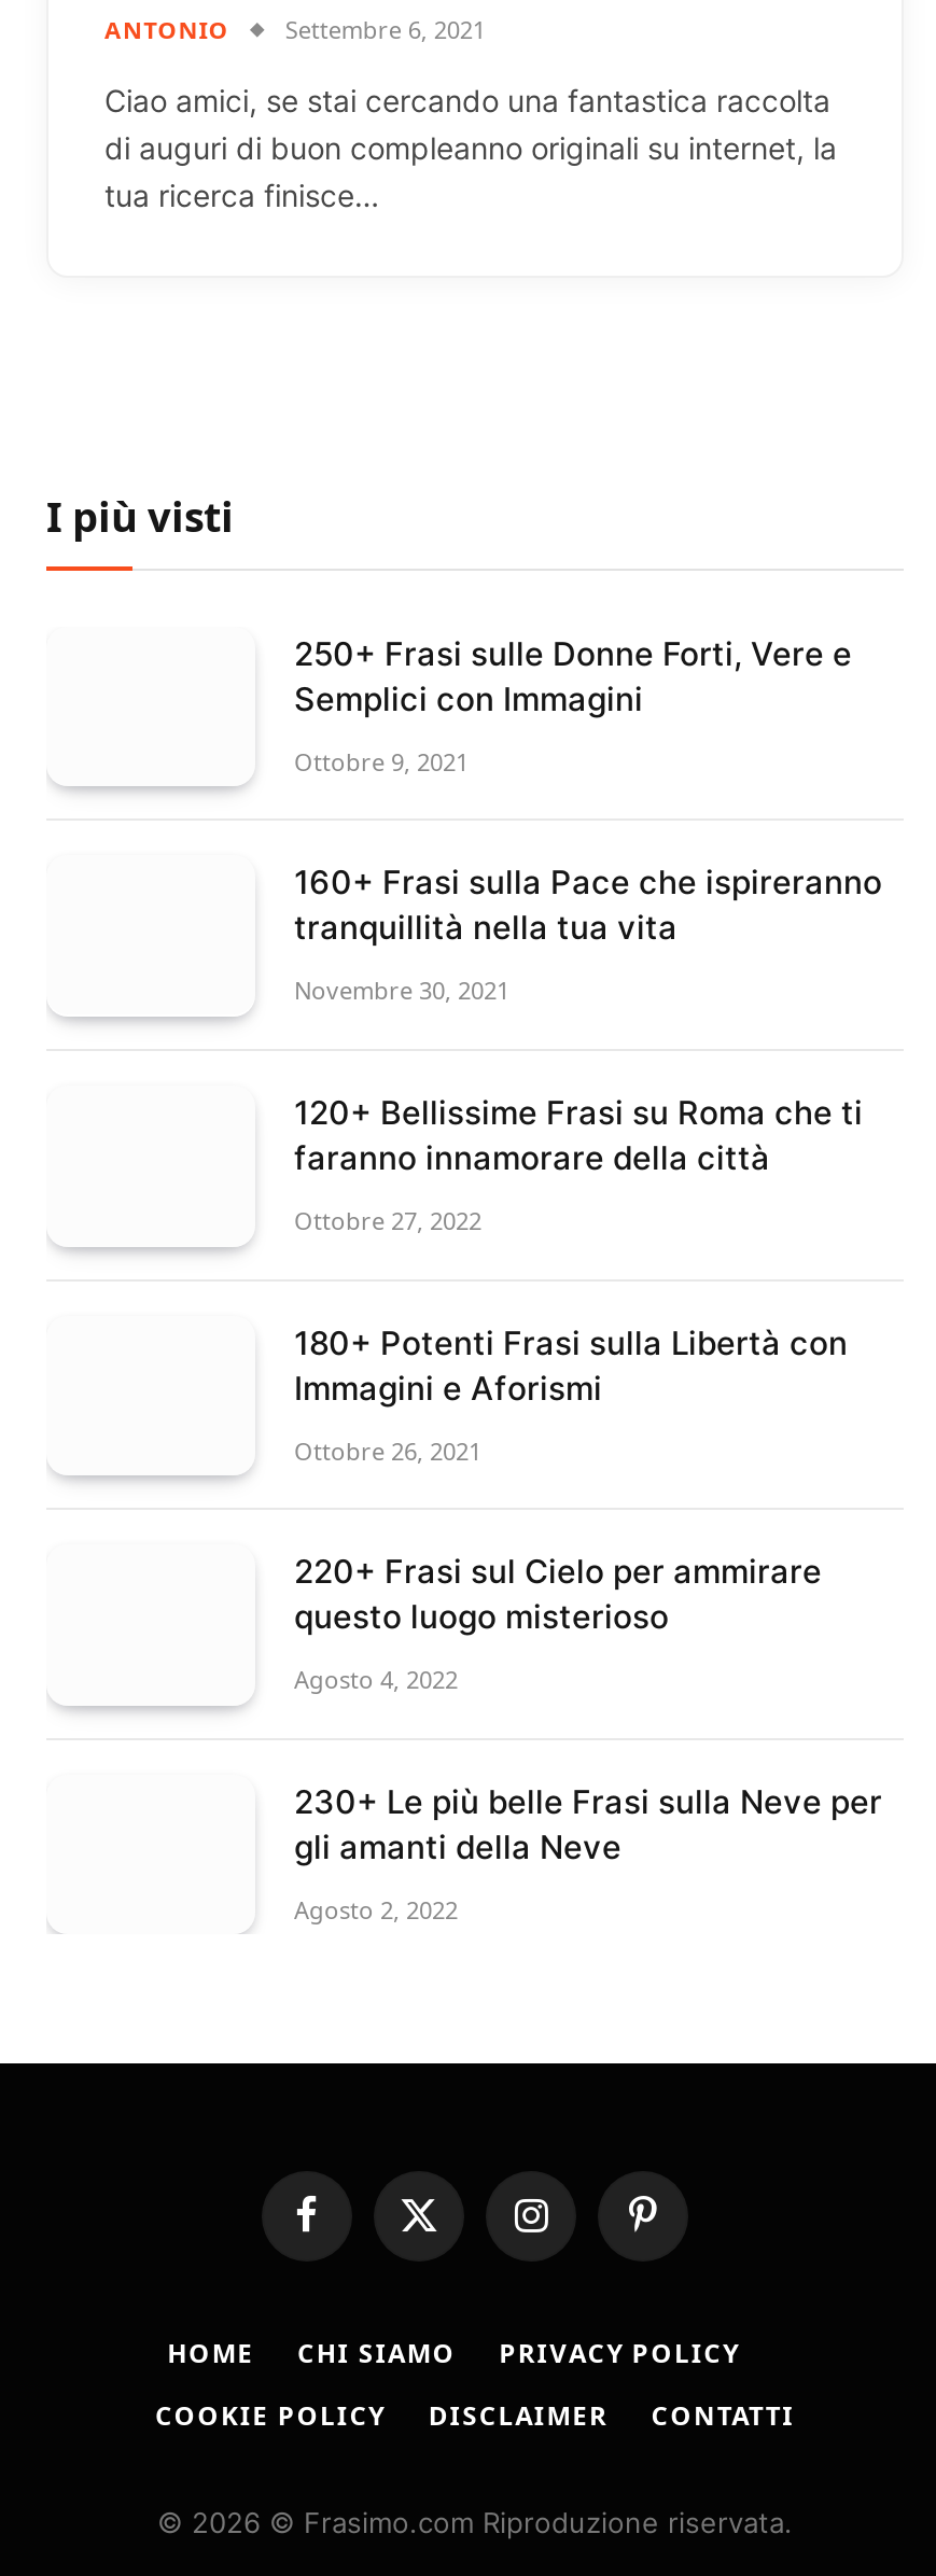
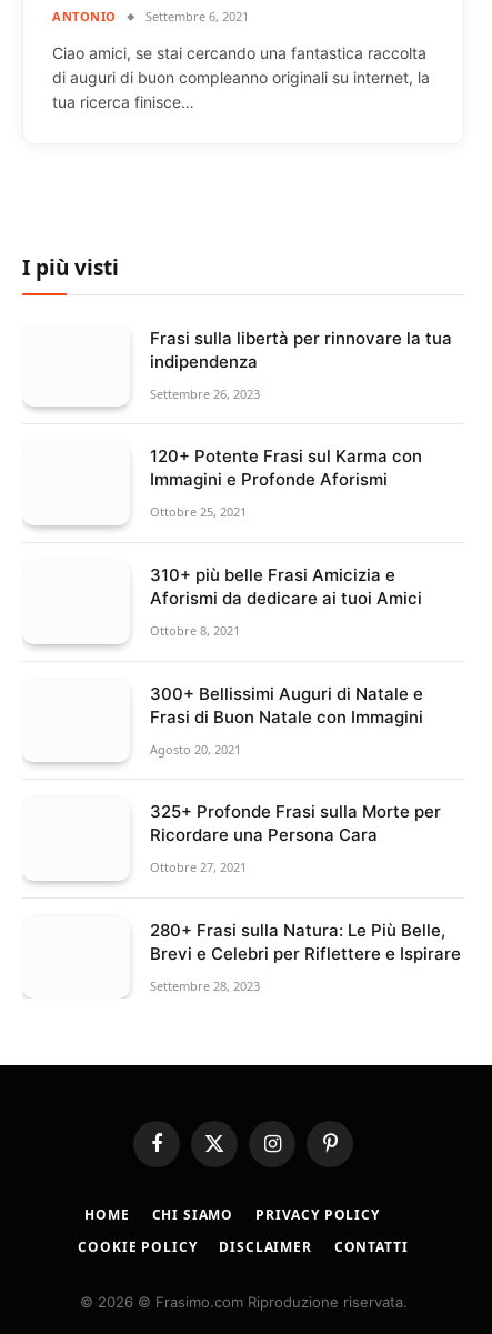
- 250+ Frasi sulle Donne Forti, Vere e
- Semplici con Immagini
+ Frasi sulla libertà per rinnovare la tua
+ indipendenza

- Ottobre 9, 2021
+ Settembre 26, 2023

- 160+ Frasi sulla Pace che ispireranno
- tranquillità nella tua vita
+ 120+ Potente Frasi sul Karma con
+ Immagini e Profonde Aforismi

- Novembre 30, 2021
+ Ottobre 25, 2021

- 120+ Bellissime Frasi su Roma che ti
- faranno innamorare della città
+ 310+ più belle Frasi Amicizia e
+ Aforismi da dedicare ai tuoi Amici

- Ottobre 27, 2022
+ Ottobre 8, 2021

- 180+ Potenti Frasi sulla Libertà con
- Immagini e Aforismi
+ 300+ Bellissimi Auguri di Natale e
+ Frasi di Buon Natale con Immagini

- Ottobre 26, 2021
+ Agosto 20, 2021

- 220+ Frasi sul Cielo per ammirare
- questo luogo misterioso
+ 325+ Profonde Frasi sulla Morte per
+ Ricordare una Persona Cara

- Agosto 4, 2022
+ Ottobre 27, 2021

- 230+ Le più belle Frasi sulla Neve per
- gli amanti della Neve
+ 280+ Frasi sulla Natura: Le Più Belle,
+ Brevi e Celebri per Riflettere e Ispirare

- Agosto 2, 2022
+ Settembre 28, 2023
